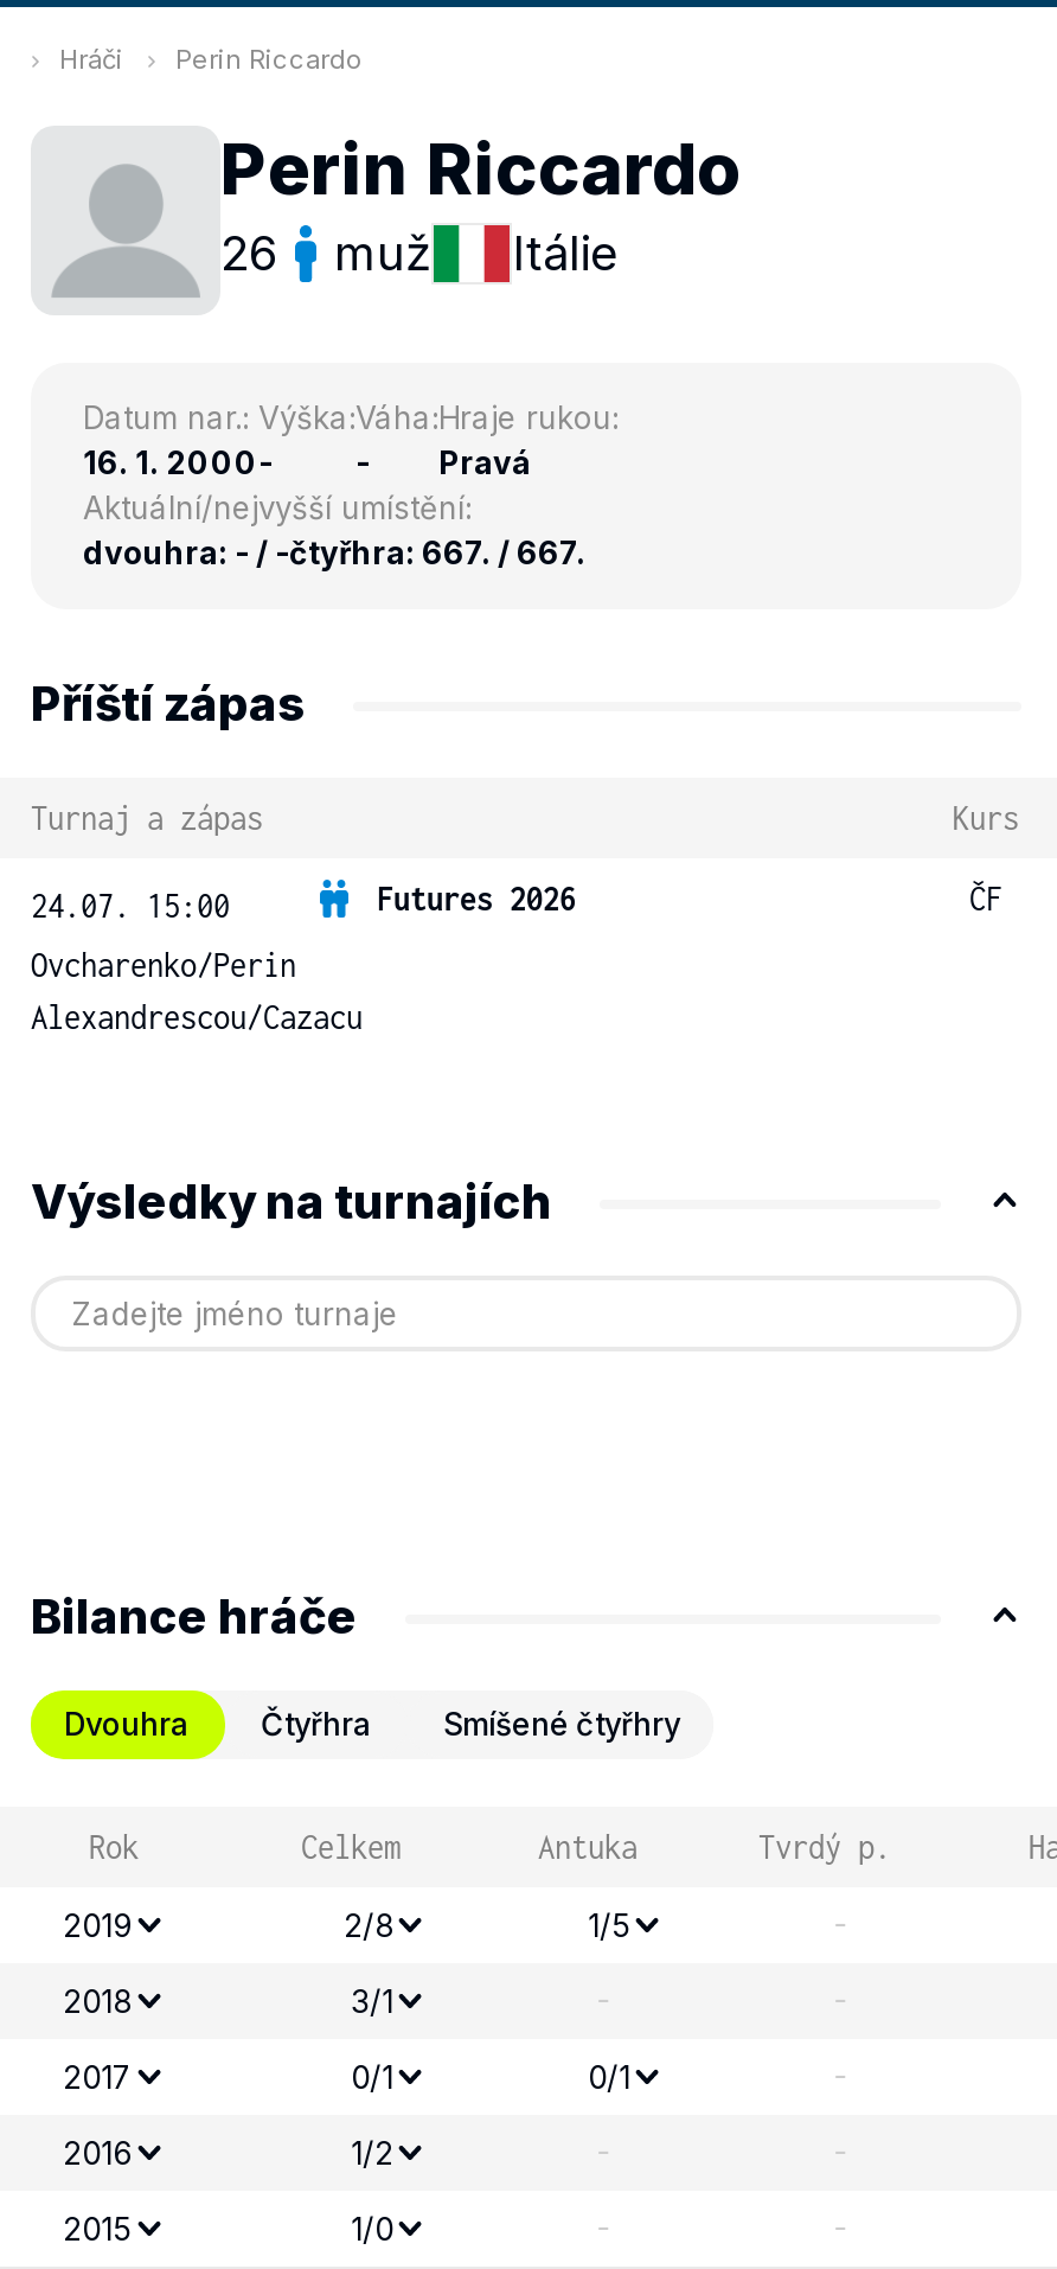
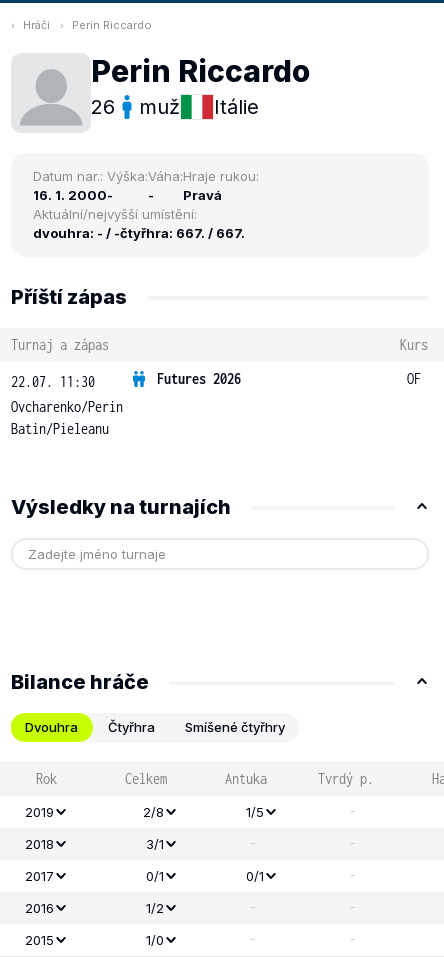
- 24.07. 15:00
+ 22.07. 11:30

- ČF
+ OF

- Alexandrescou/Cazacu
+ Batin/Pieleanu
